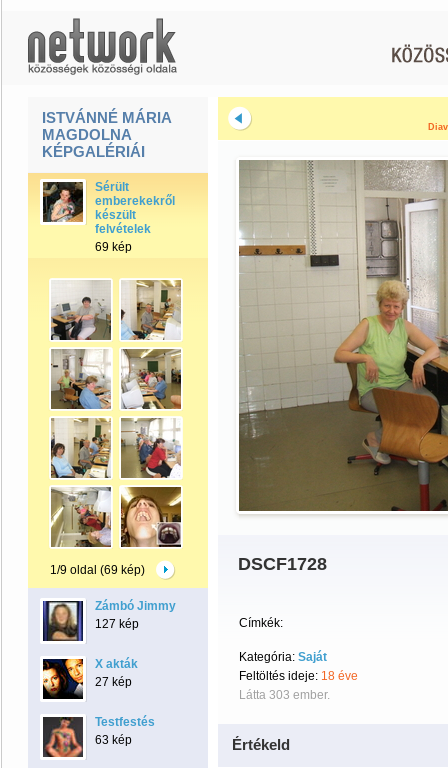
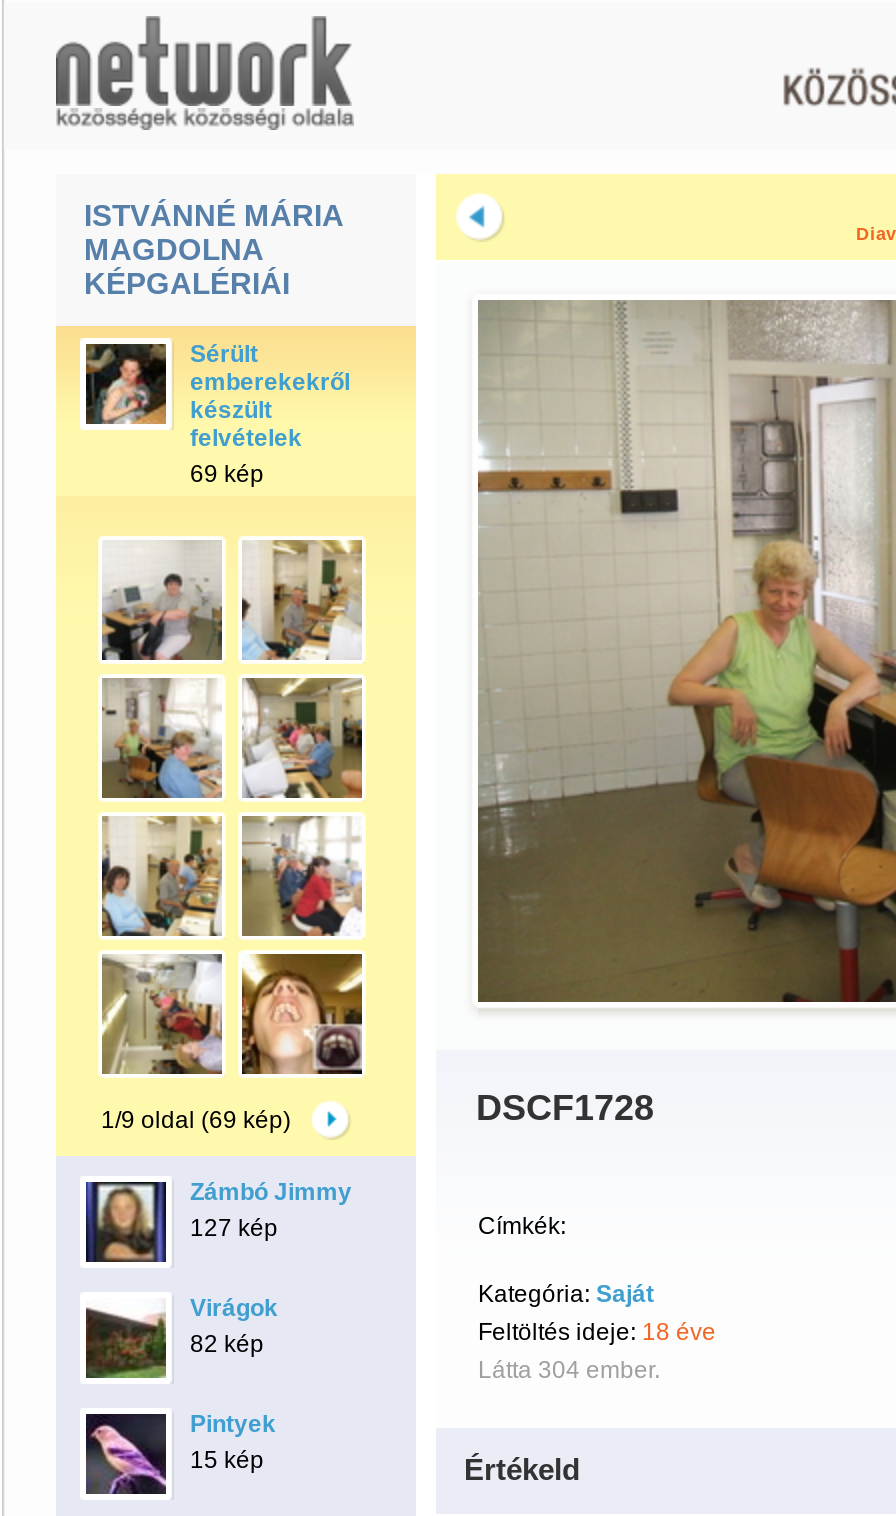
- [image]
- X akták
- 27 kép
+ [image]
+ Virágok
+ 82 kép

- Látta 303 ember.
+ Látta 304 ember.

- [image]
- Testfestés
- 63 kép
+ [image]
+ Pintyek
+ 15 kép
